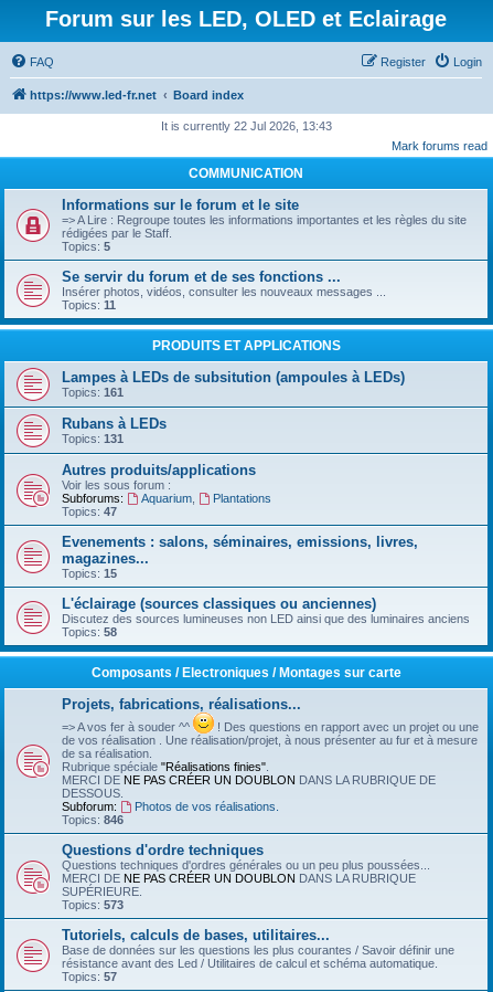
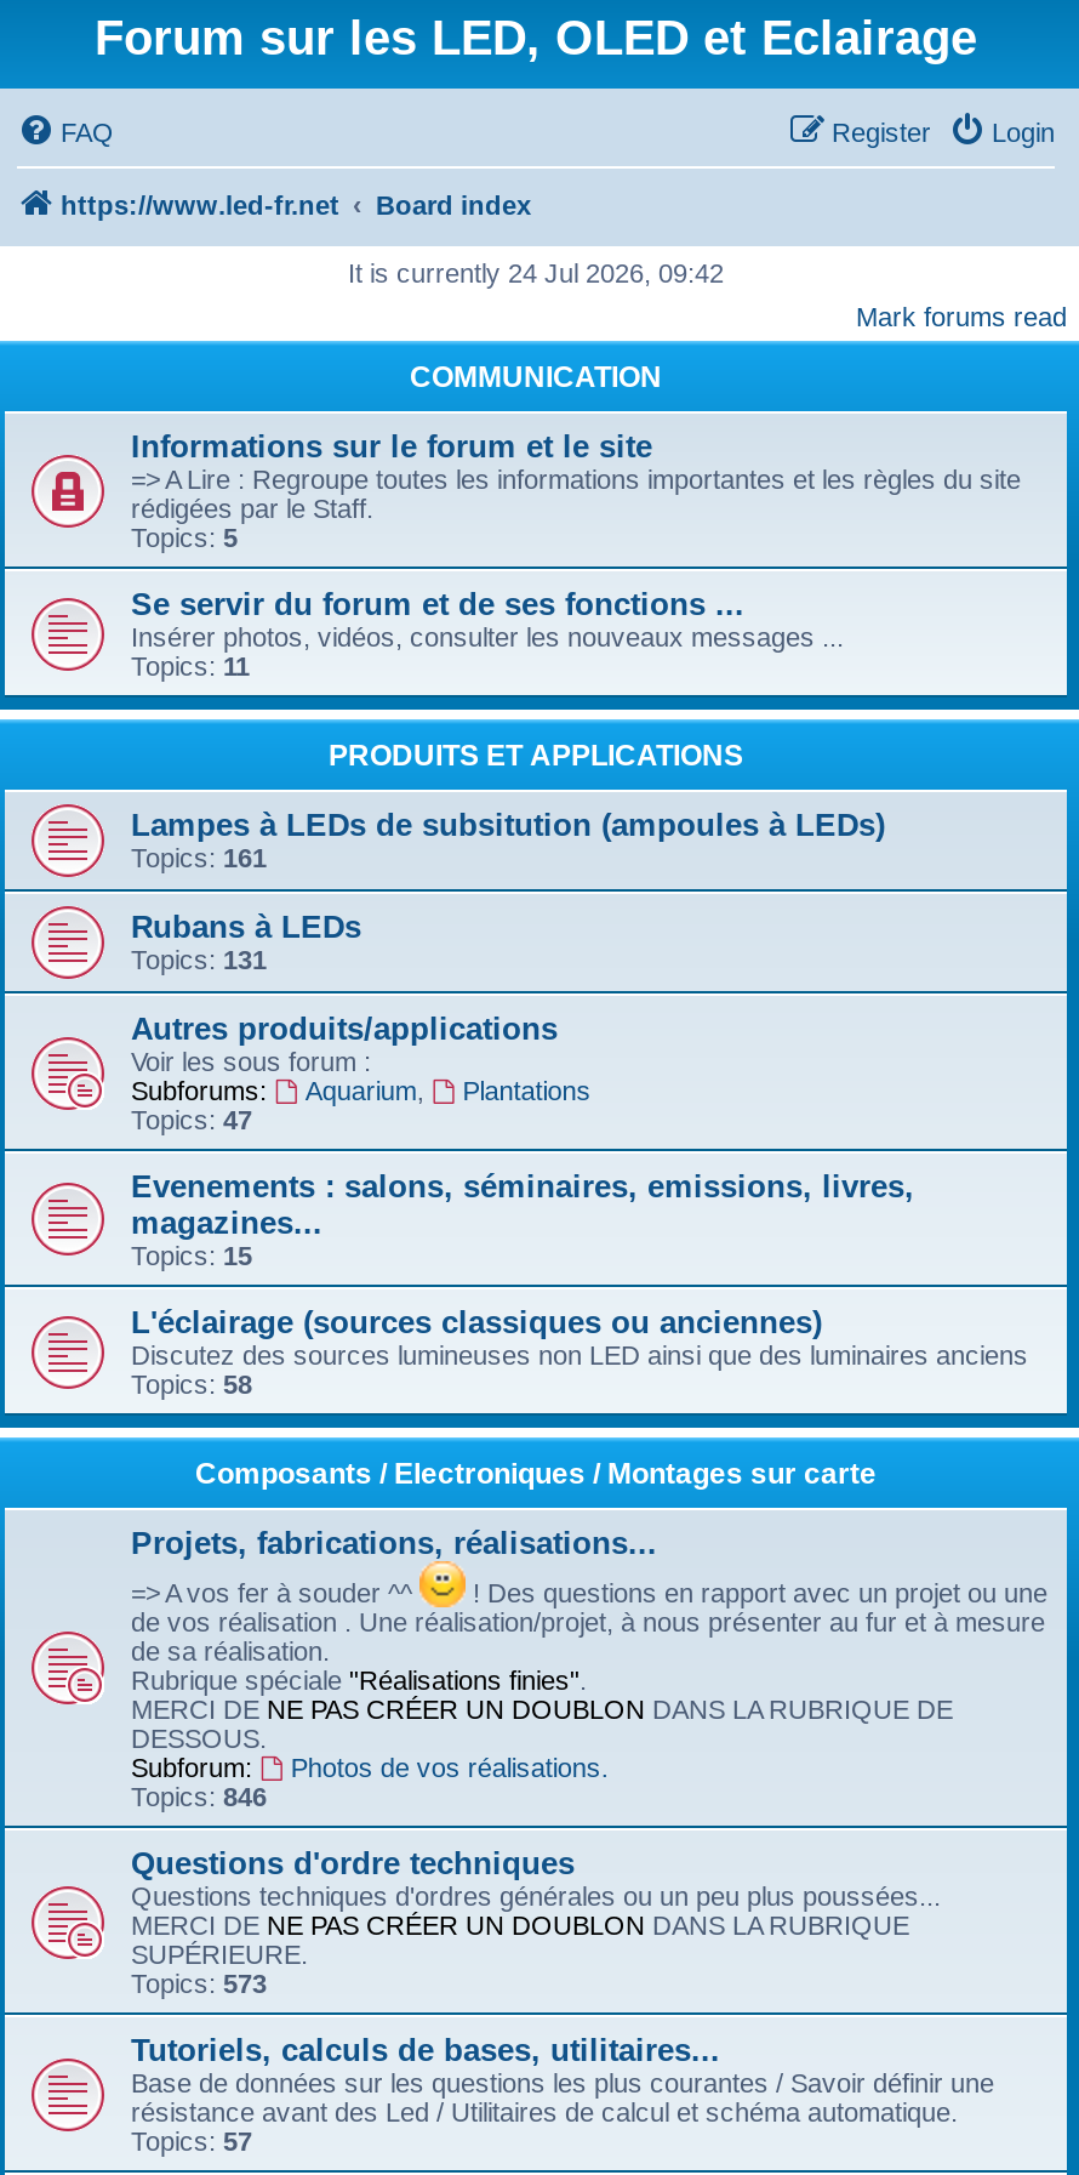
- It is currently 22 Jul 2026, 13:43
+ It is currently 24 Jul 2026, 09:42
